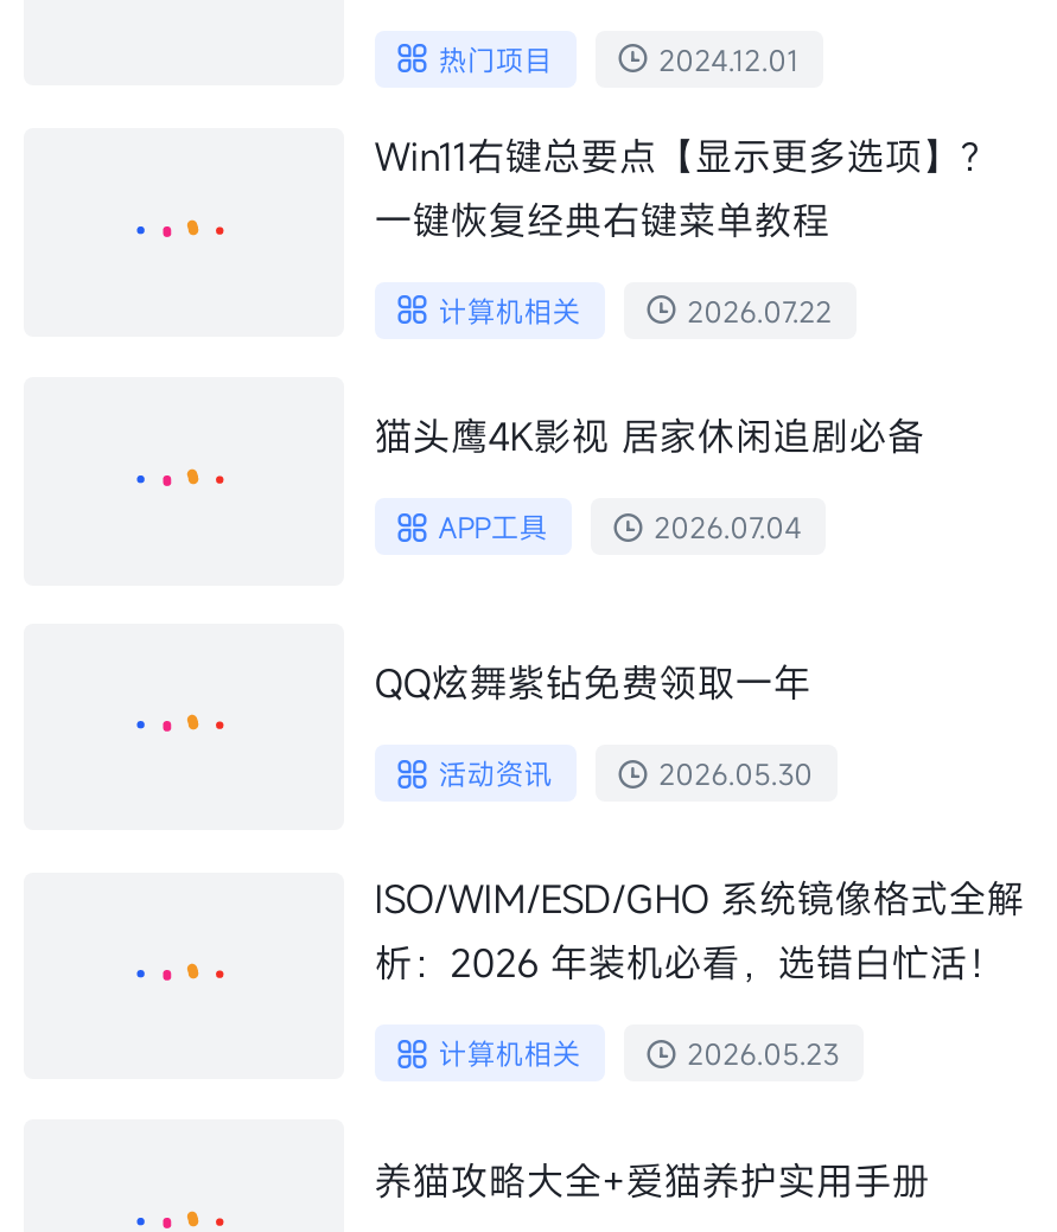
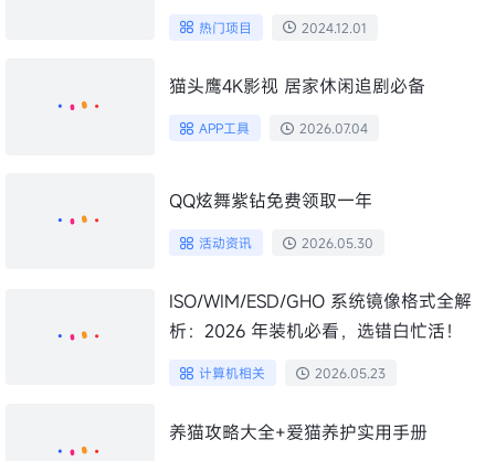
- Win11右键总要点【显示更多选项】？
- 一键恢复经典右键菜单教程
- 计算机相关
- 2026.07.22
